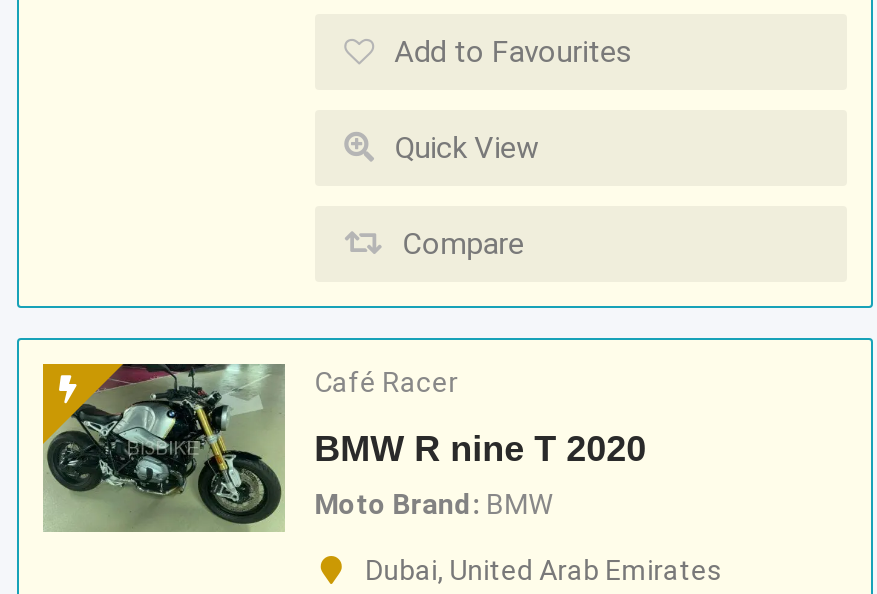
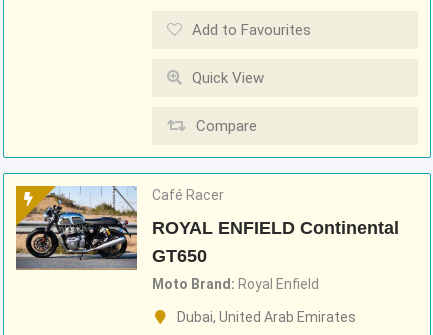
- [image]
- BMW R nine T 2020
+ [image]
+ ROYAL ENFIELD Continental
+ GT650

- Moto Brand BMW
+ Moto Brand Royal Enfield
